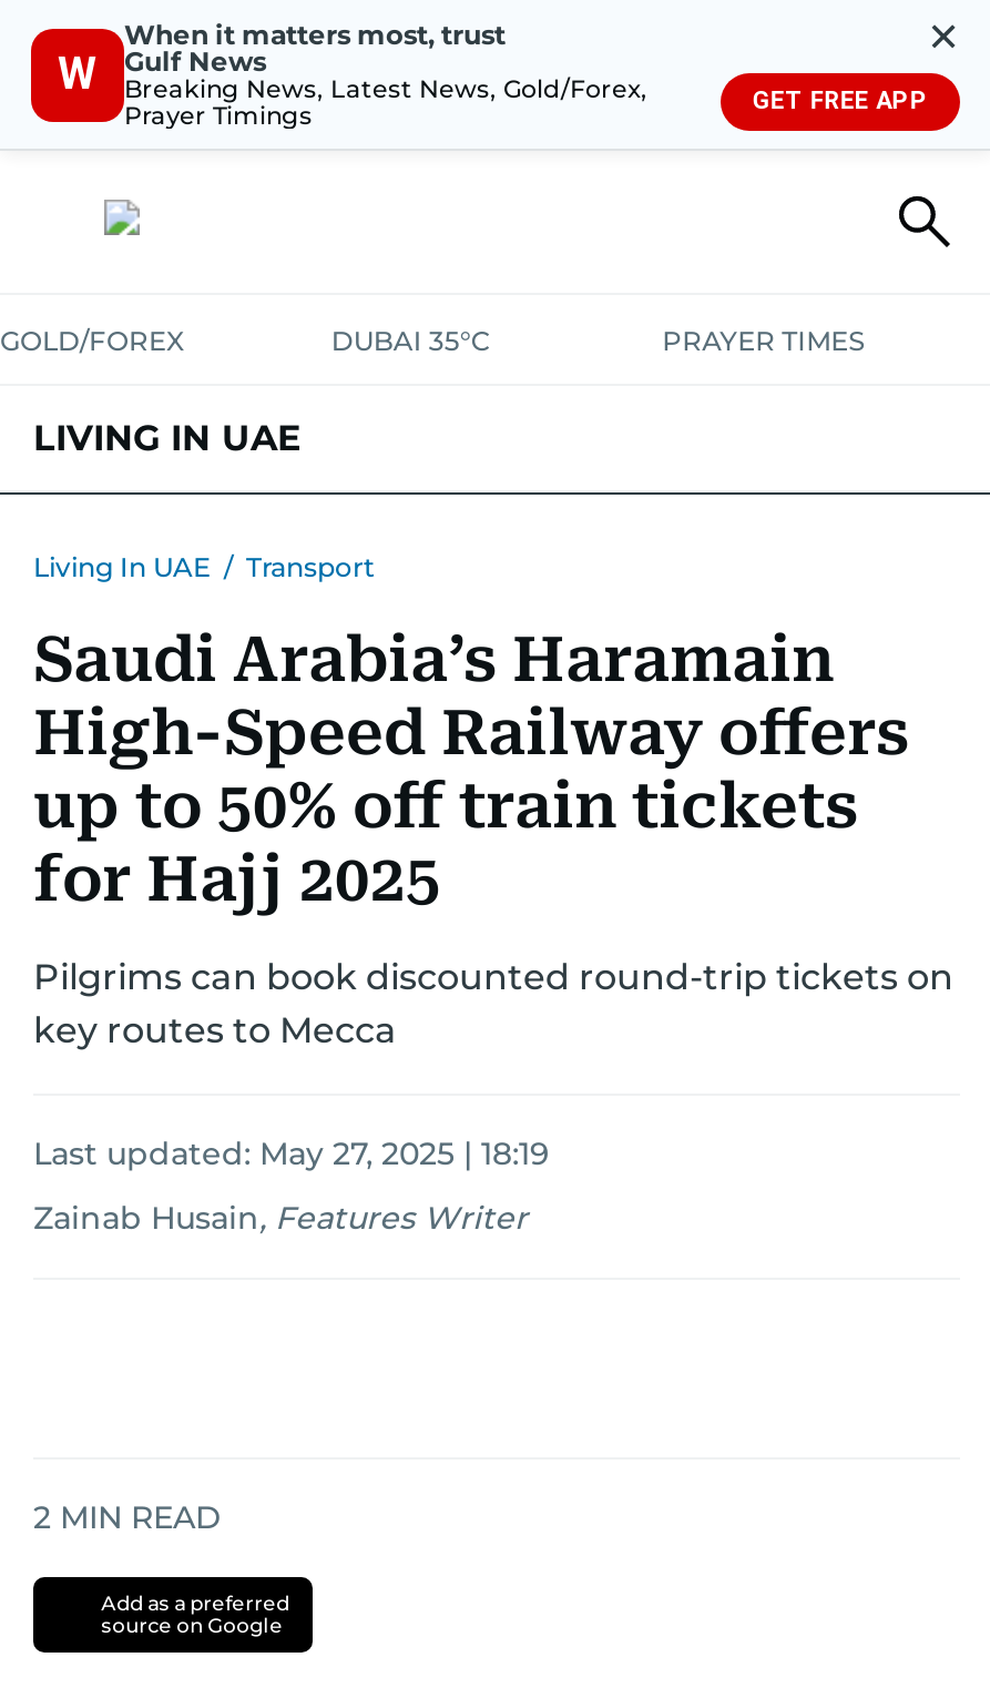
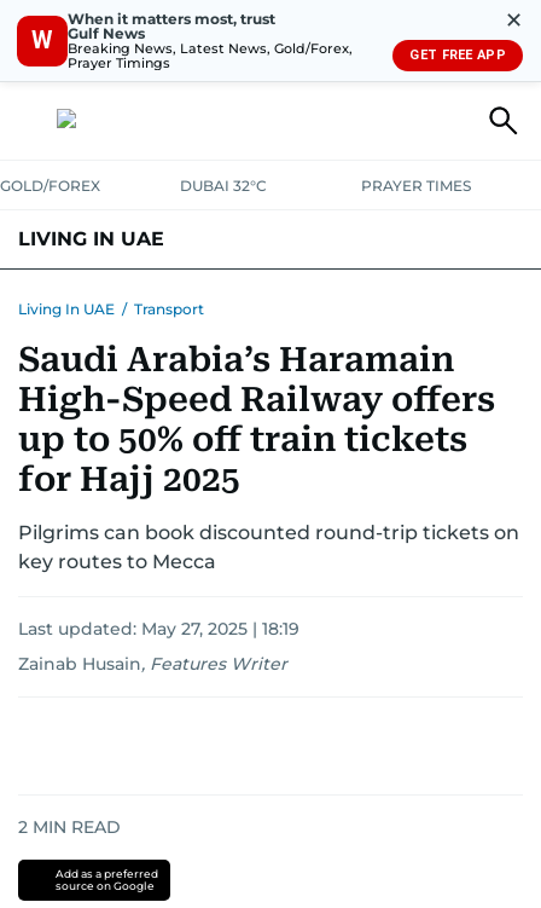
- DUBAI 35°C
+ DUBAI 32°C
